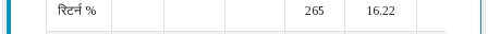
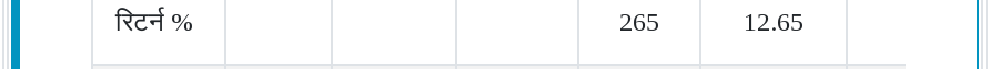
- 16.22
+ 12.65
